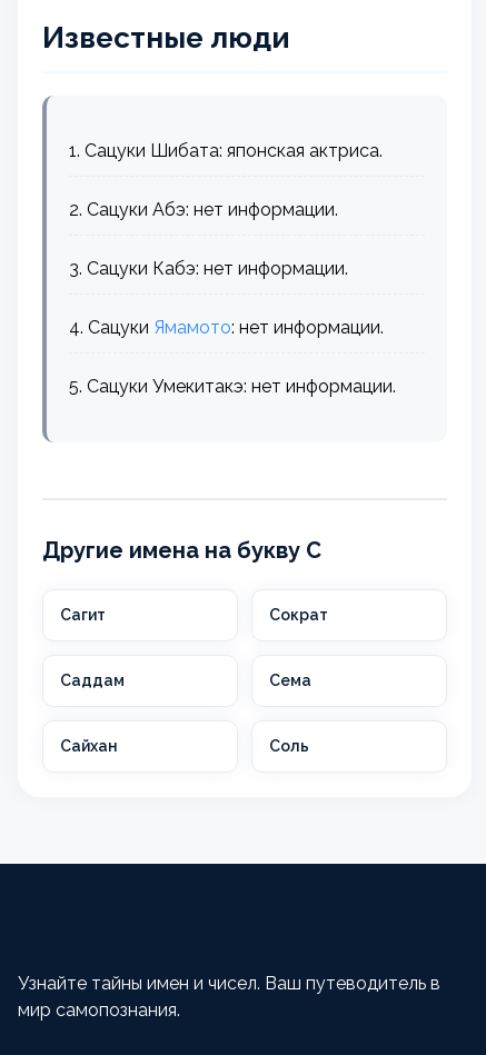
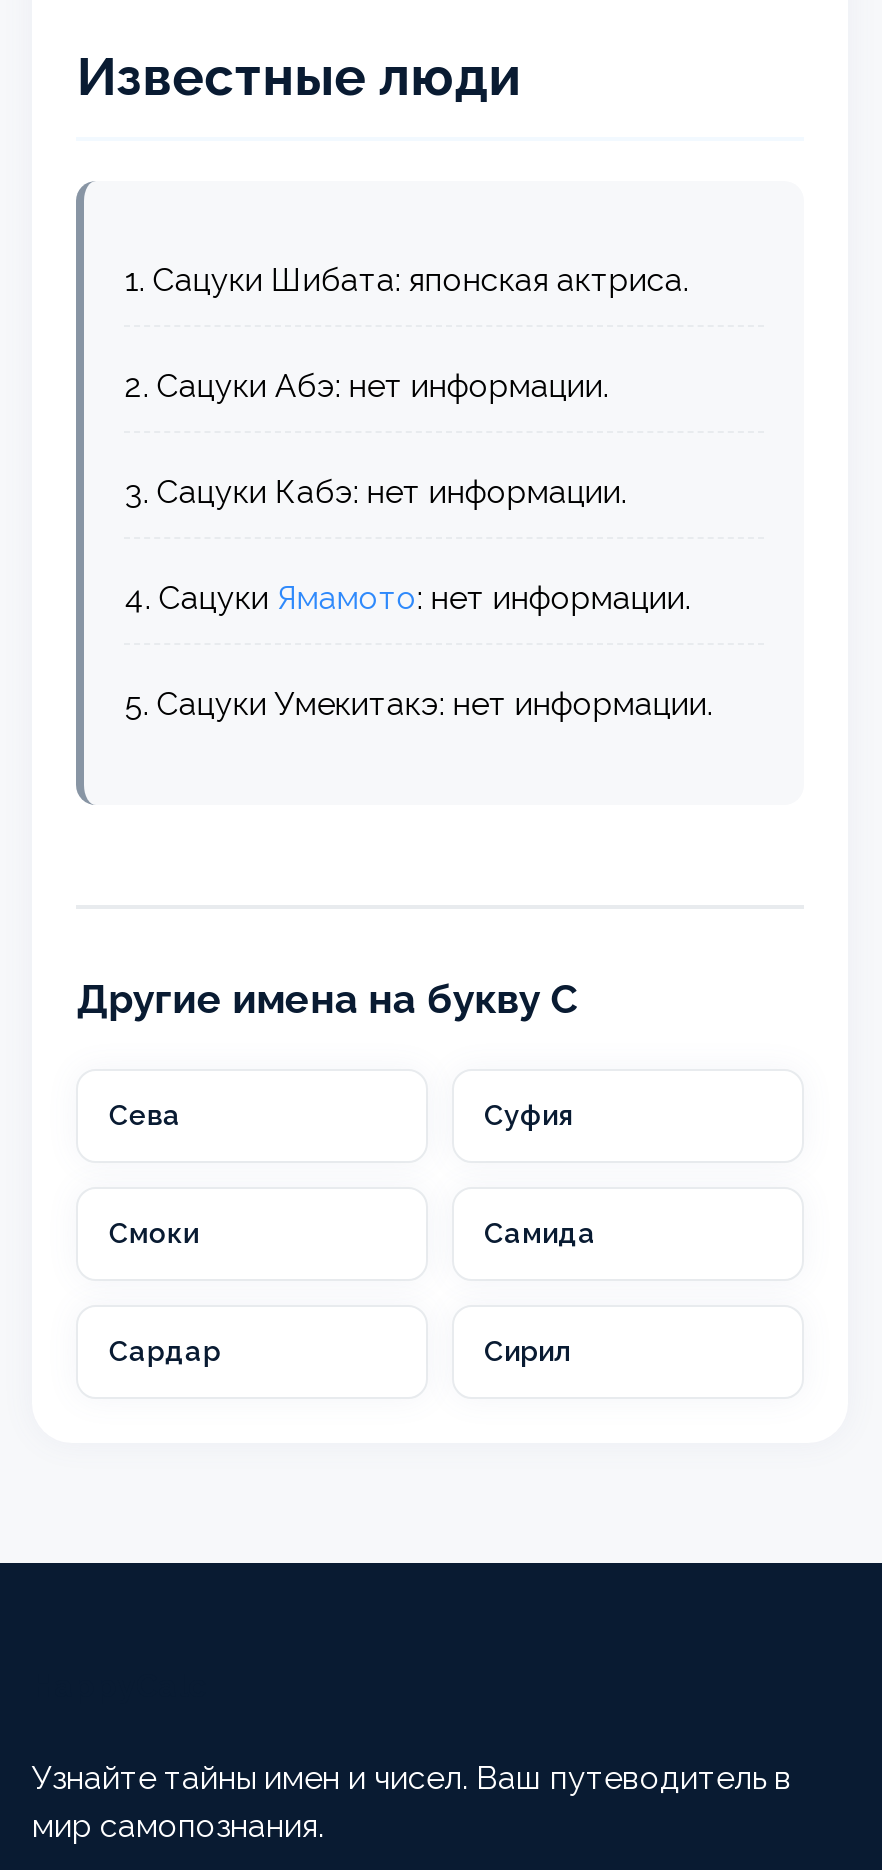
- Сагит
- Сократ
+ Сева
+ Суфия

- Саддам
- Сема
+ Смоки
+ Самида

- Сайхан
- Соль
+ Сардар
+ Сирил
